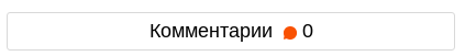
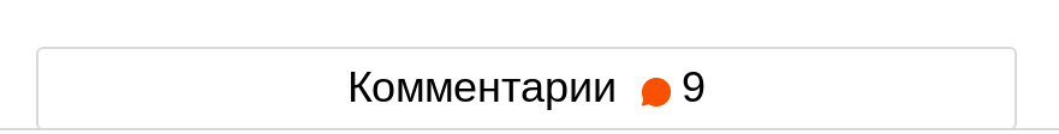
- Комментарии 0
+ Комментарии 9
